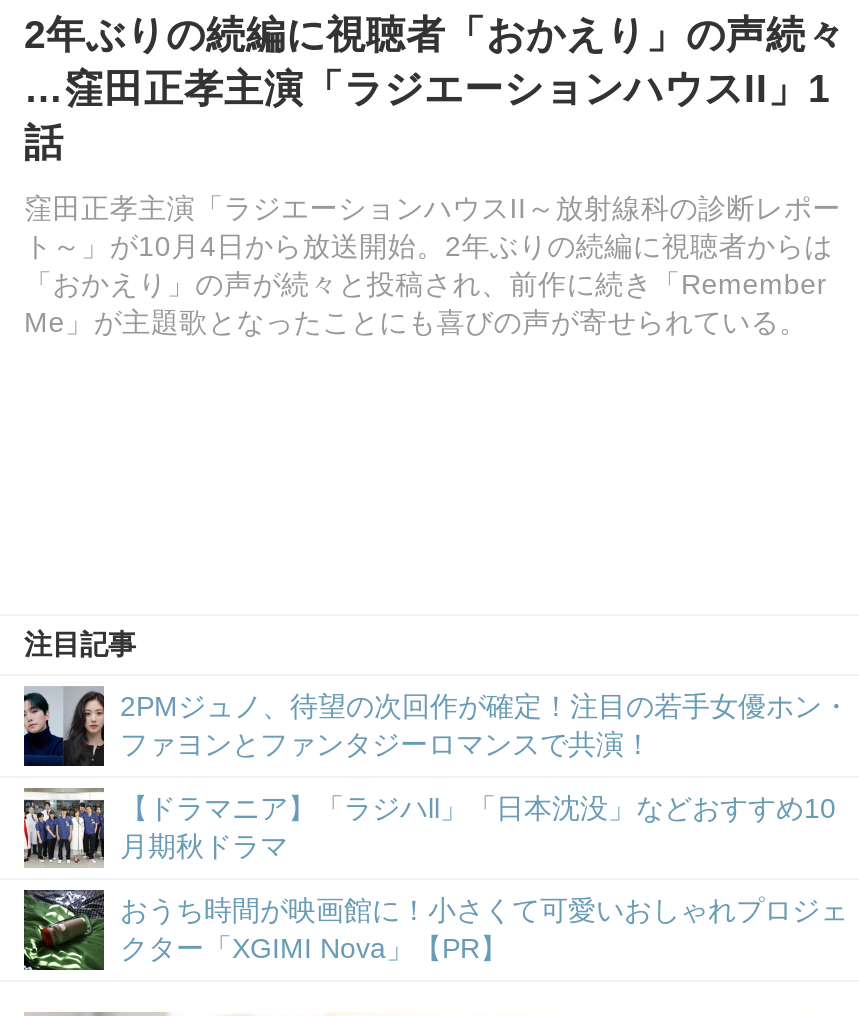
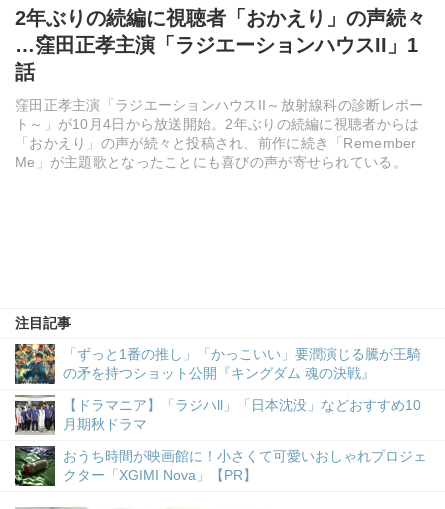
- [image]
- 2PMジュノ、待望の次回作が確定！注目の若手女優ホン・
- ファヨンとファンタジーロマンスで共演！
+ [image]
+ 「ずっと1番の推し」「かっこいい」要潤演じる騰が王騎
+ の矛を持つショット公開『キングダム 魂の決戦』
